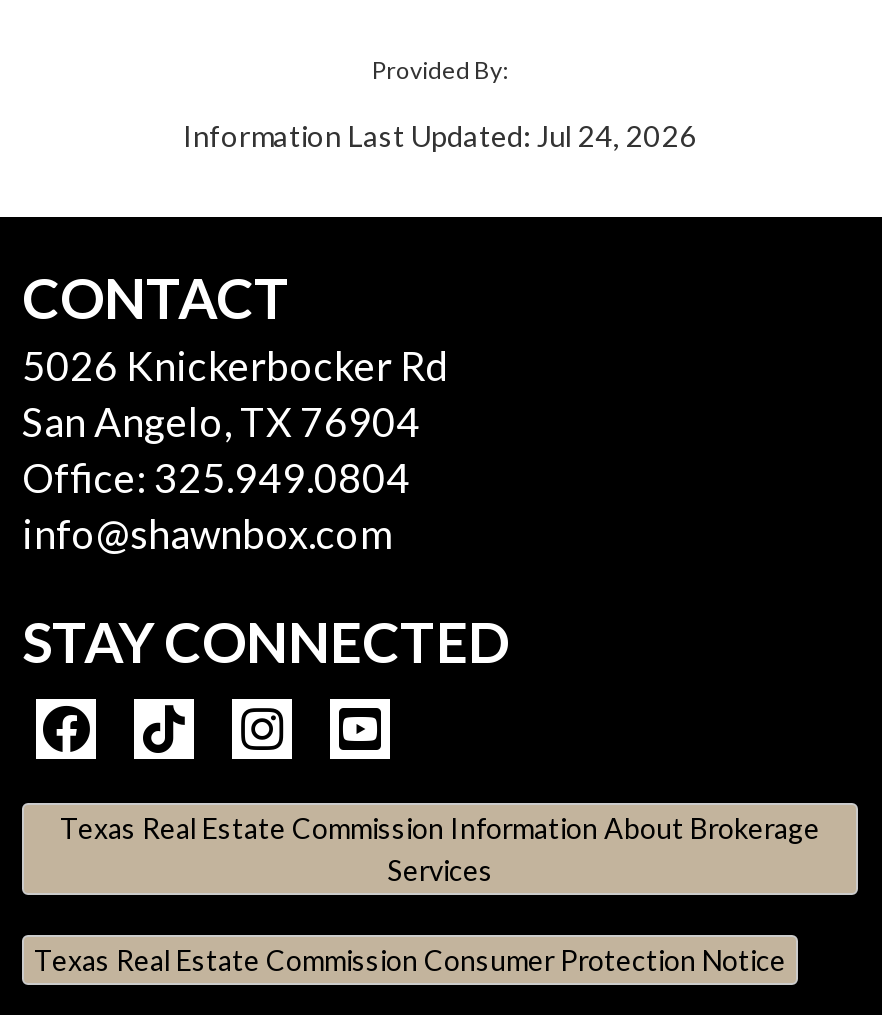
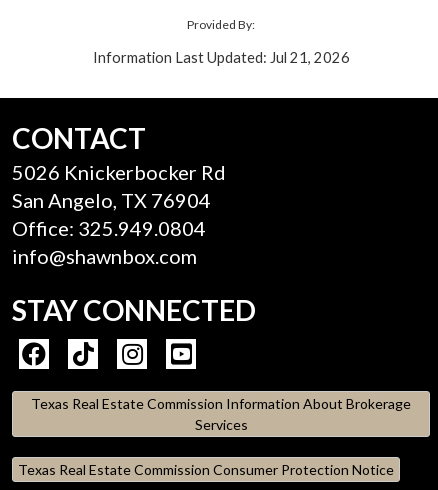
- Information Last Updated: Jul 24, 2026
+ Information Last Updated: Jul 21, 2026
